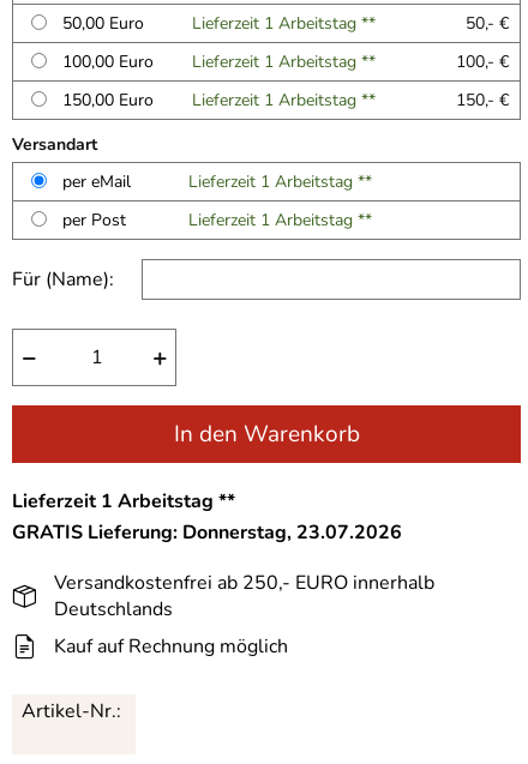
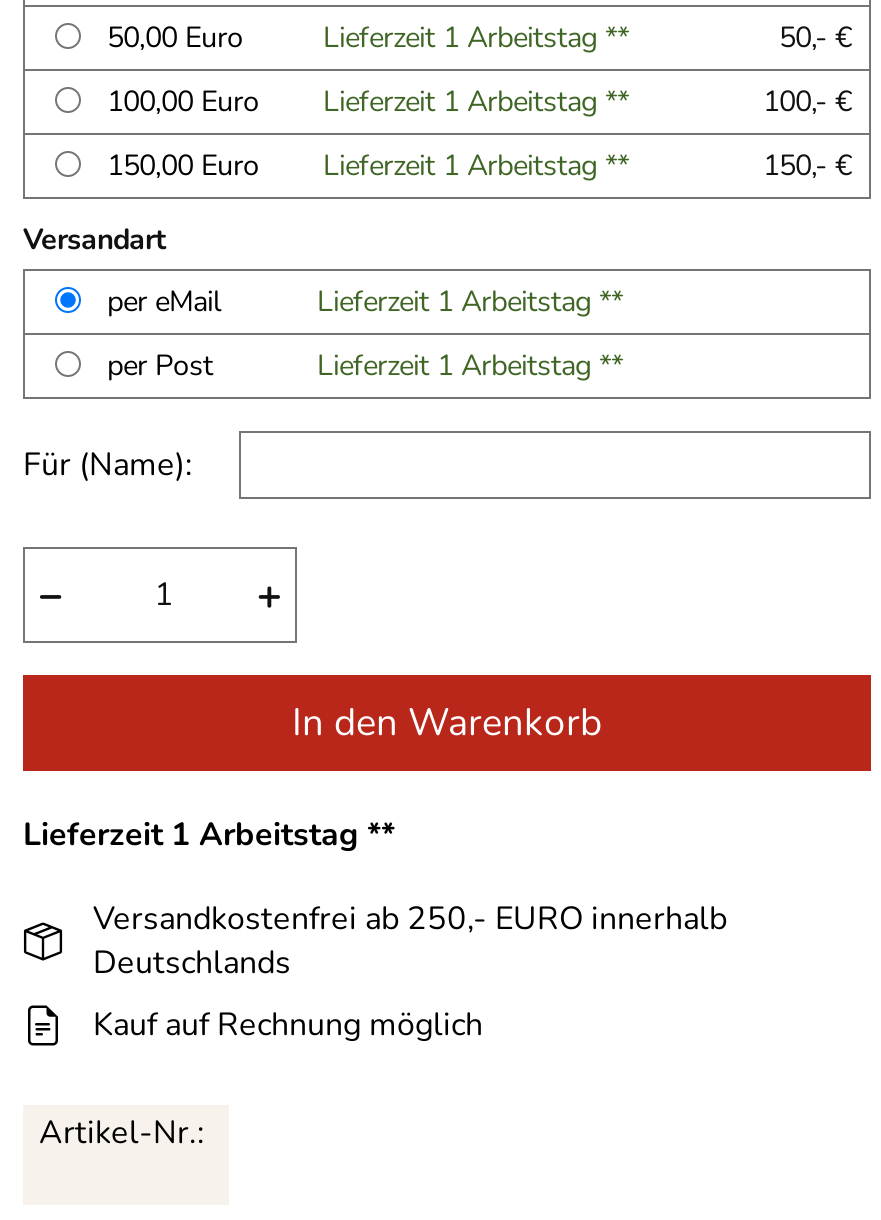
- GRATIS Lieferung: Donnerstag, 23.07.2026
